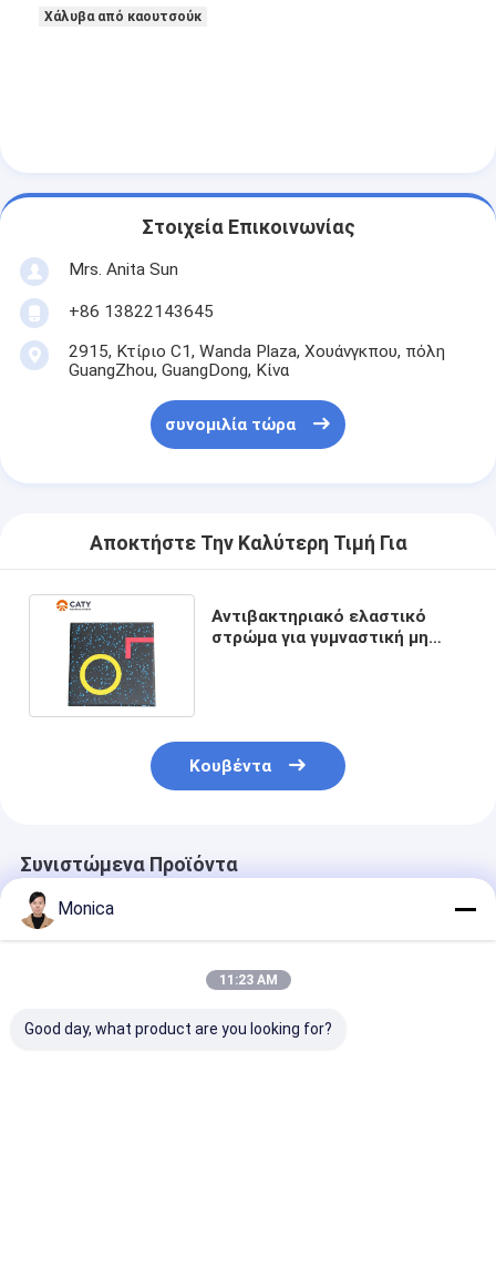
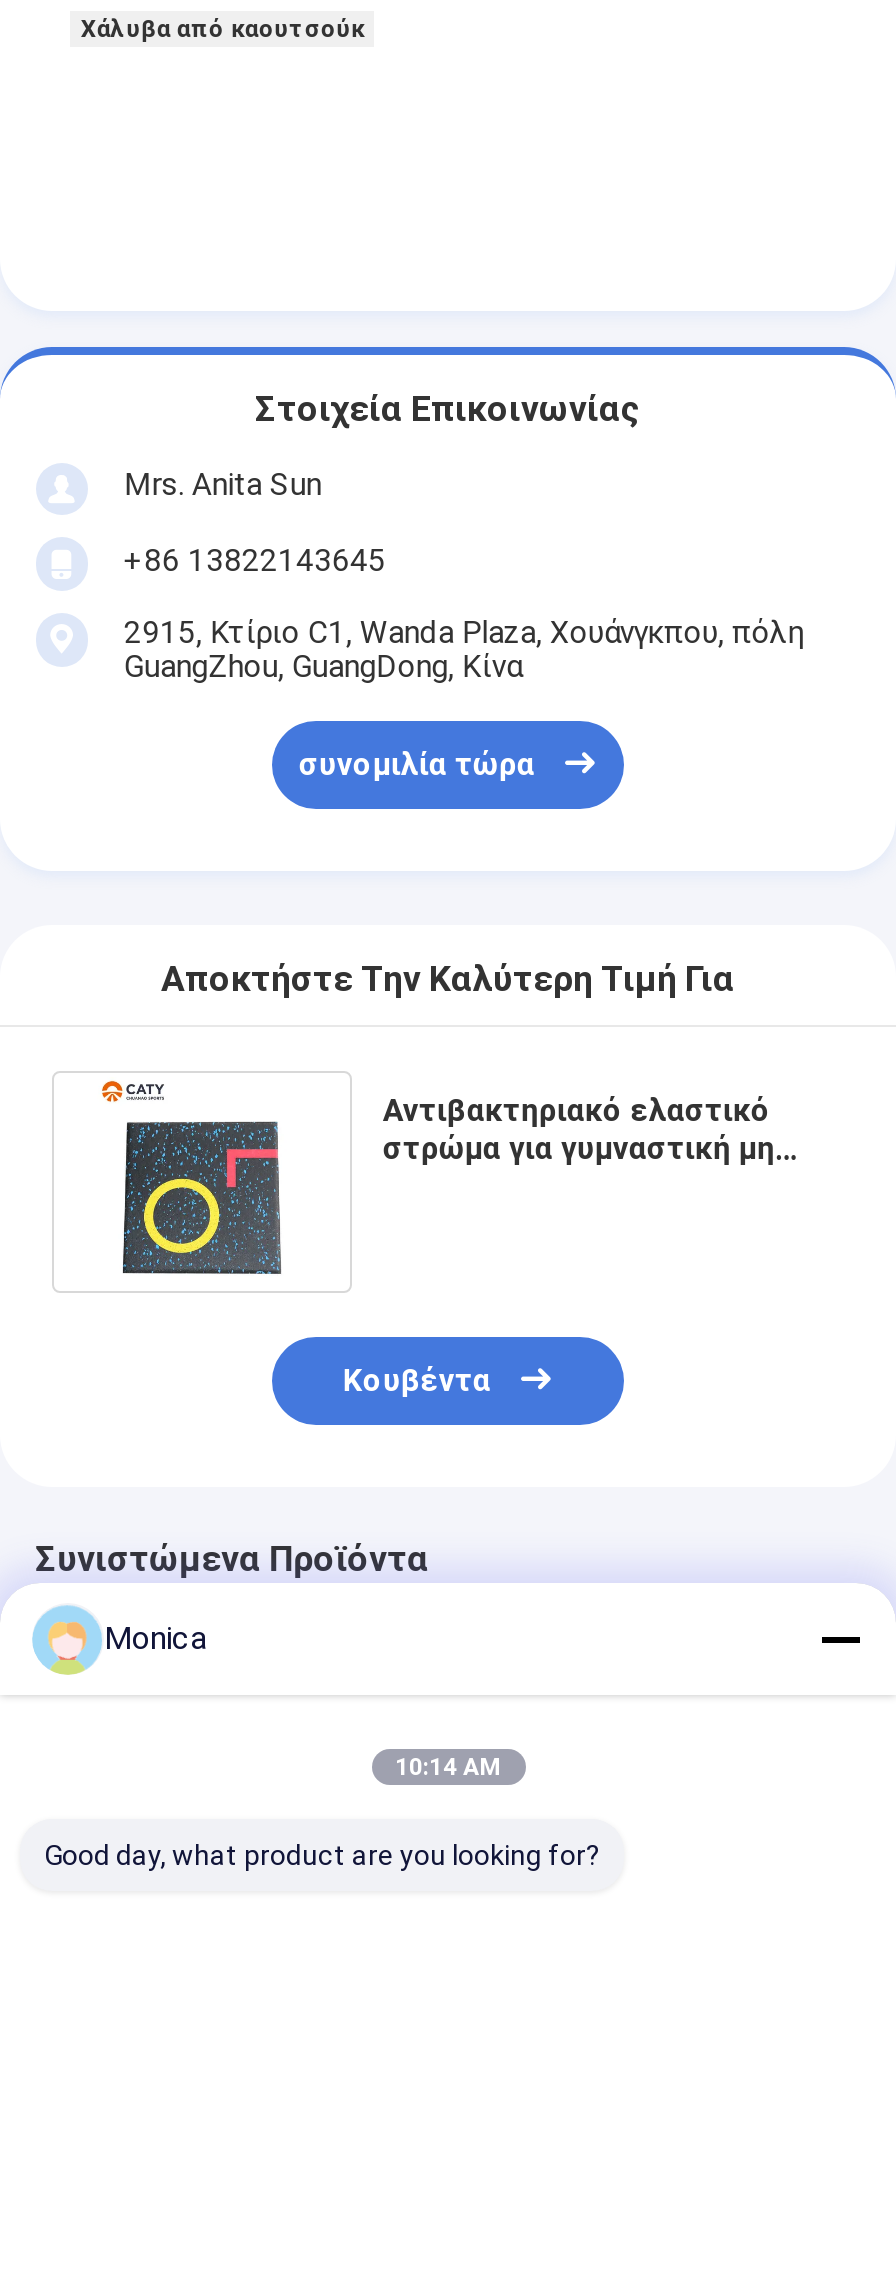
- [image]
+ [image]

- 11:23 AM
+ 10:14 AM
